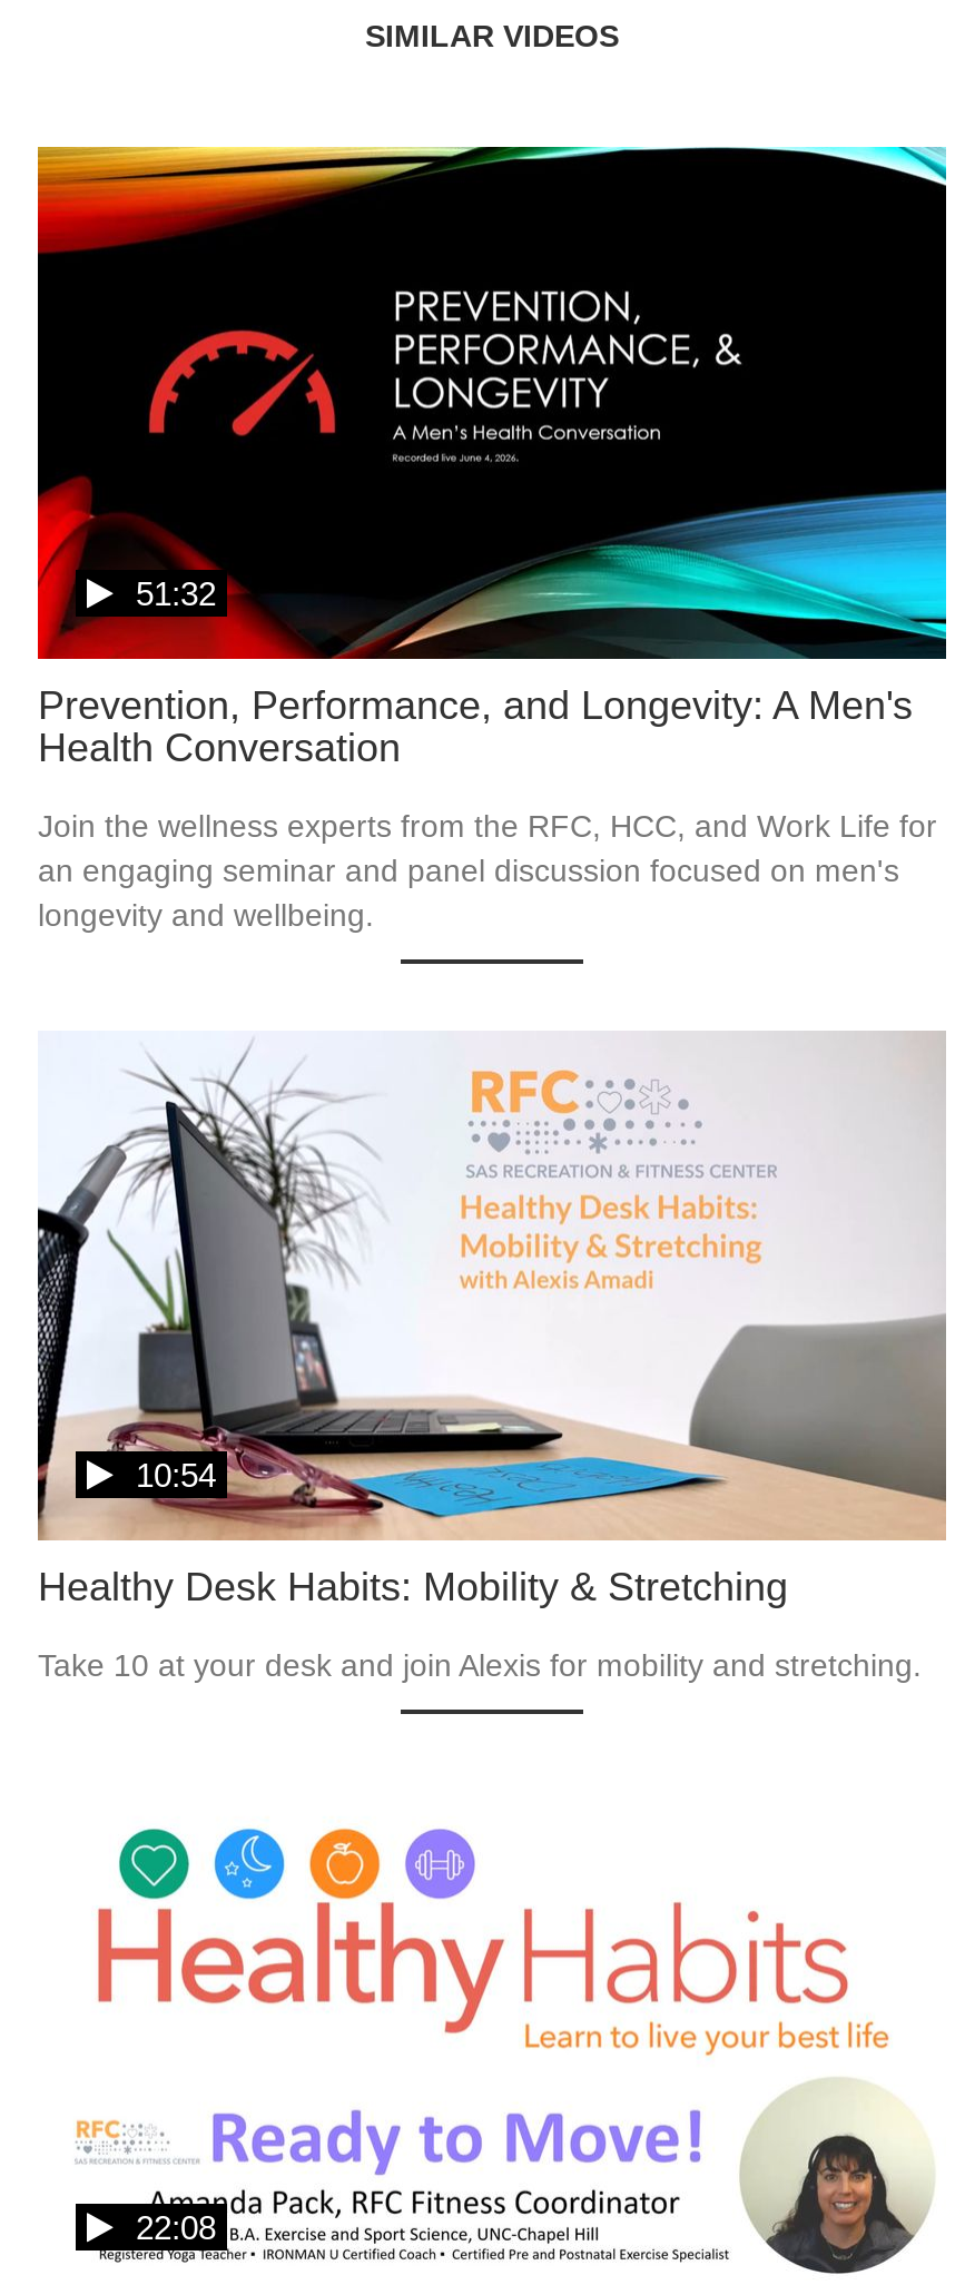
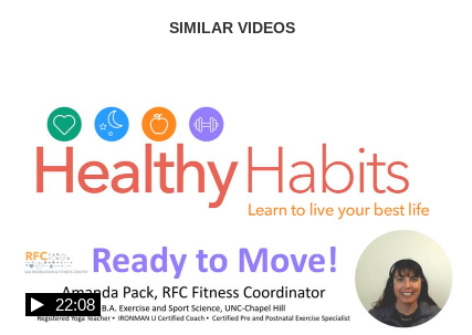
- [image]
- 51:32

- Prevention, Performance, and Longevity: A Men's
- Health Conversation

- Join the wellness experts from the RFC, HCC, and Work Life for
- an engaging seminar and panel discussion focused on men's
- longevity and wellbeing.

- [image]
- 10:54

- Healthy Desk Habits: Mobility & Stretching

- Take 10 at your desk and join Alexis for mobility and stretching.
